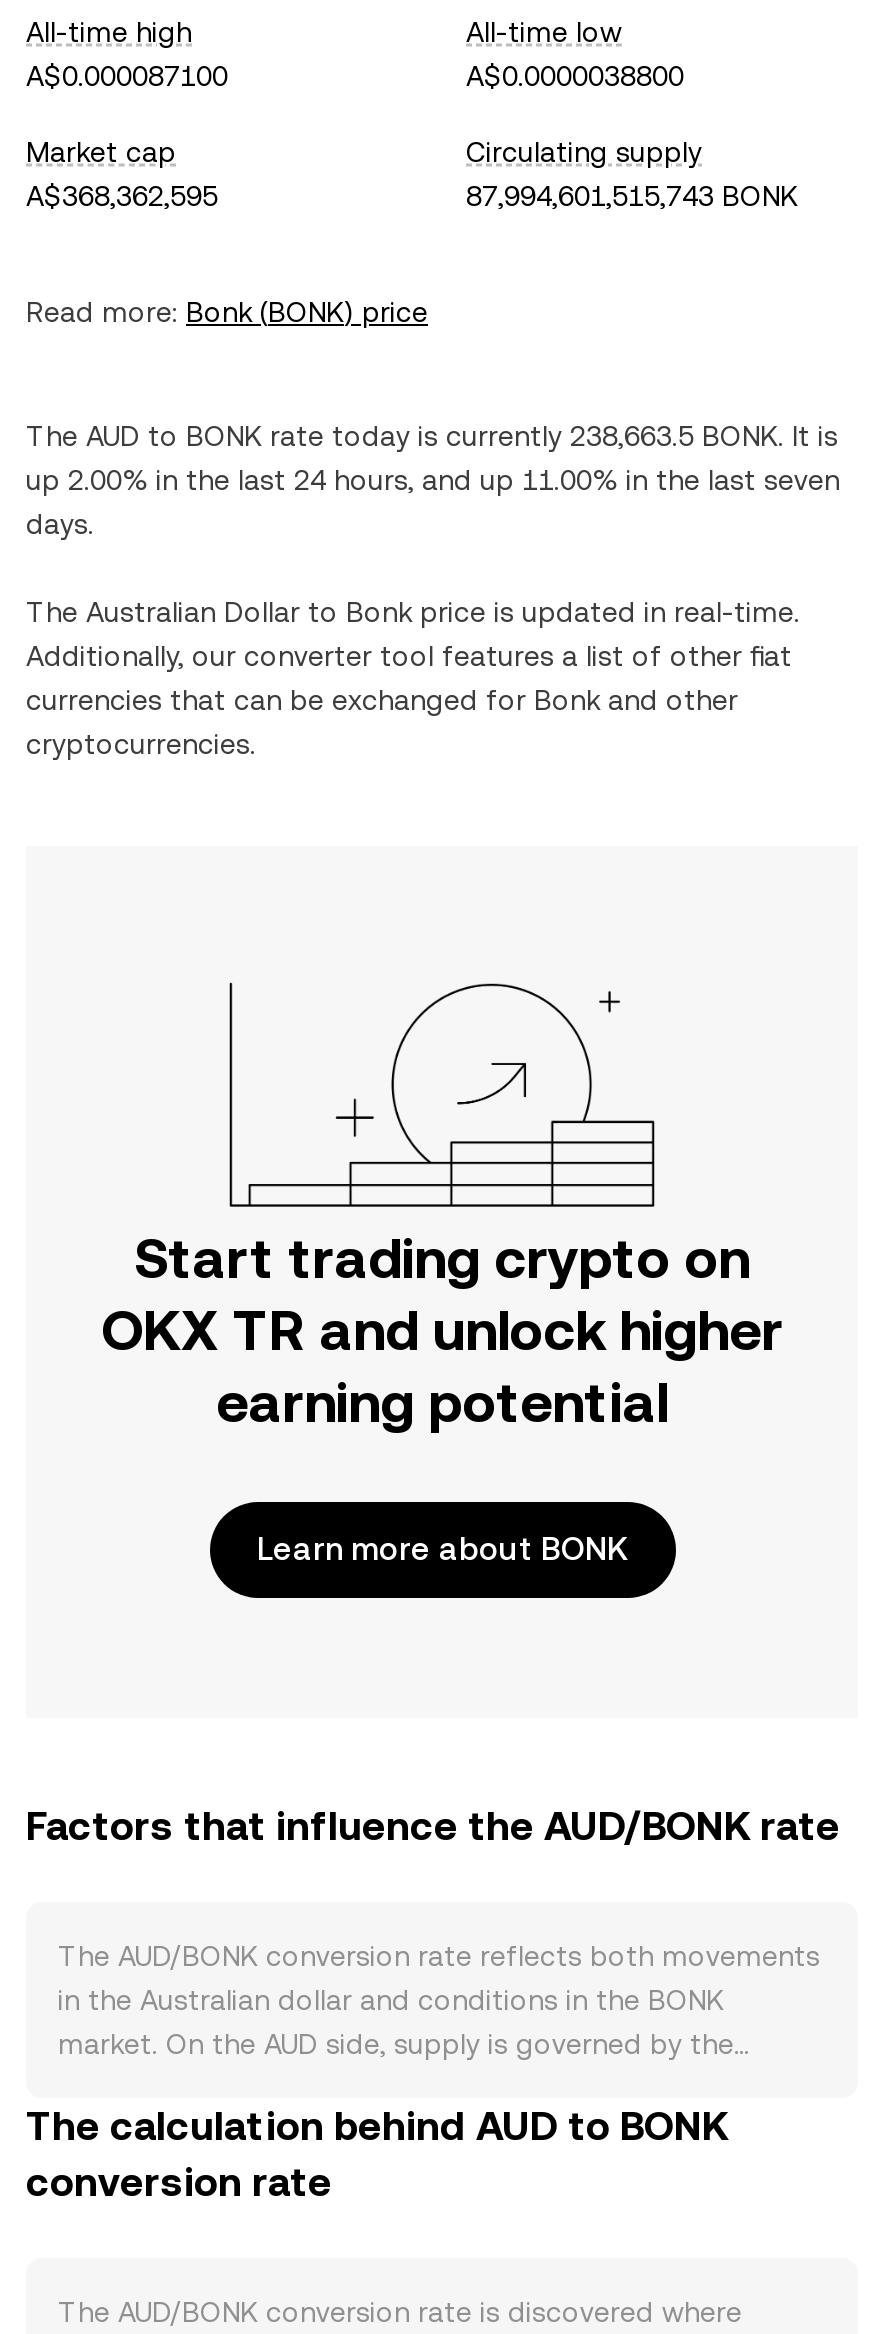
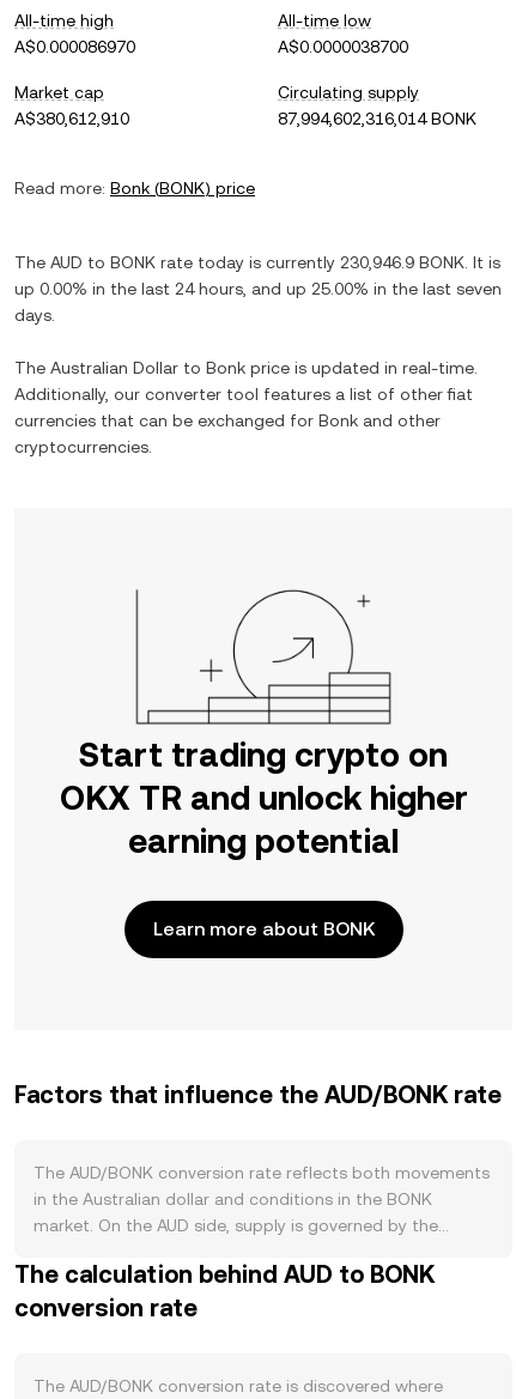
- A$0.000087100
+ A$0.000086970

- A$0.0000038800
+ A$0.0000038700

- A$368,362,595
+ A$380,612,910

- 87,994,601,515,743 BONK
+ 87,994,602,316,014 BONK

- The AUD to BONK rate today is currently 238,663.5 BONK. It is
+ The AUD to BONK rate today is currently 230,946.9 BONK. It is

- up 2.00% in the last 24 hours, and up 11.00% in the last seven
+ up 0.00% in the last 24 hours, and up 25.00% in the last seven
